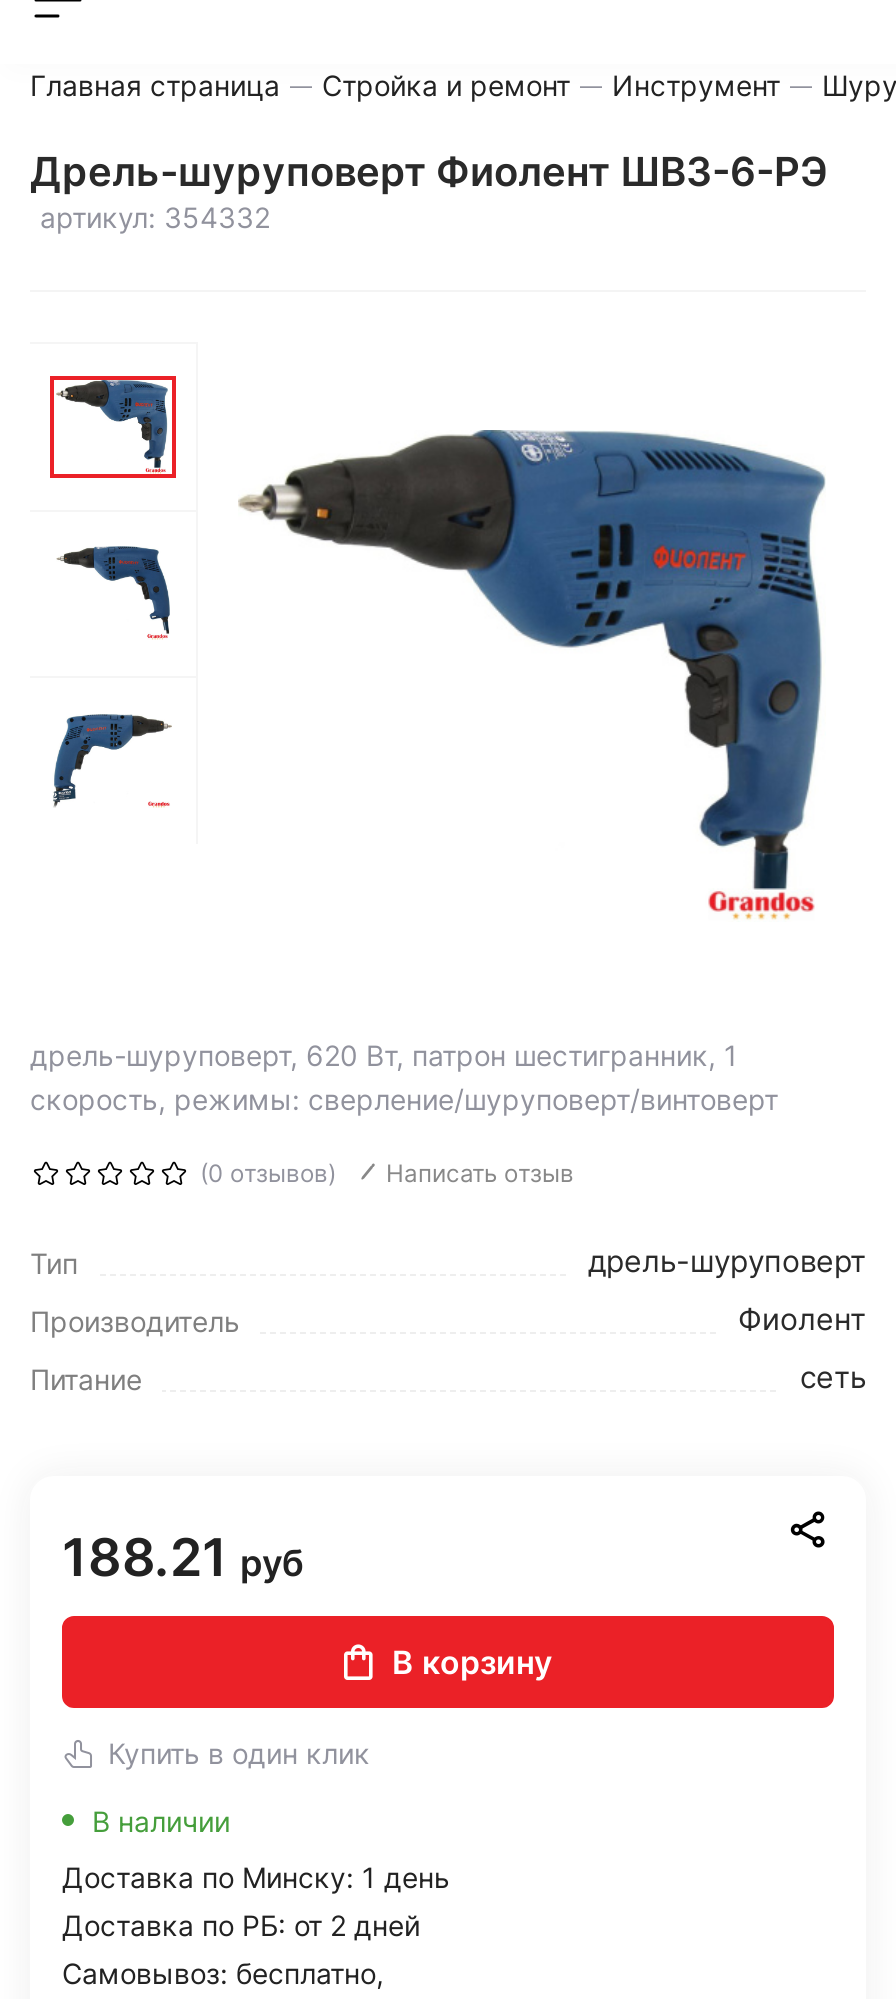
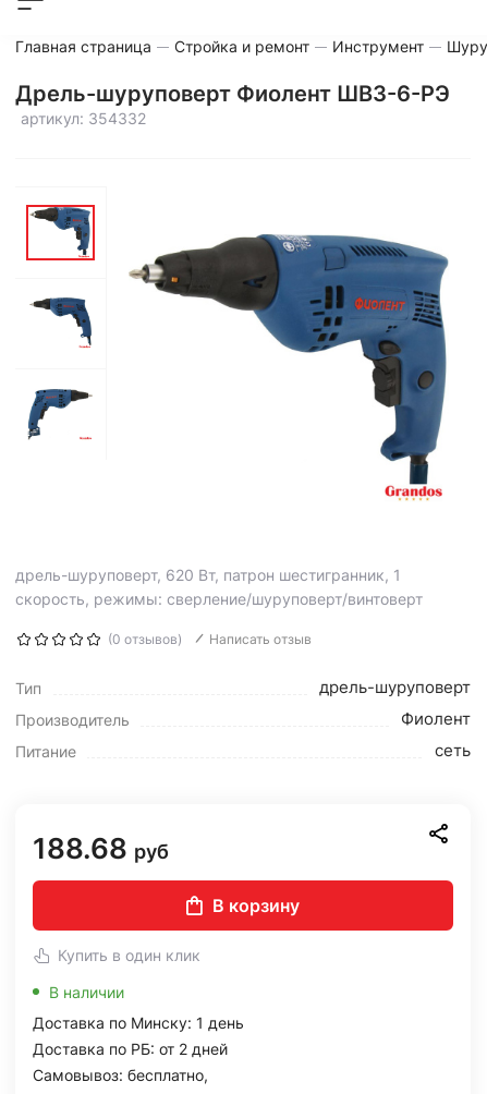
- 188.21 руб
+ 188.68 руб
